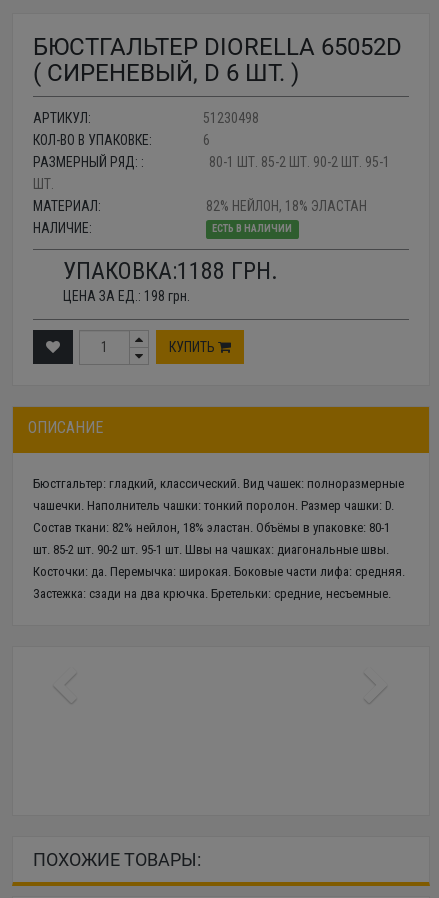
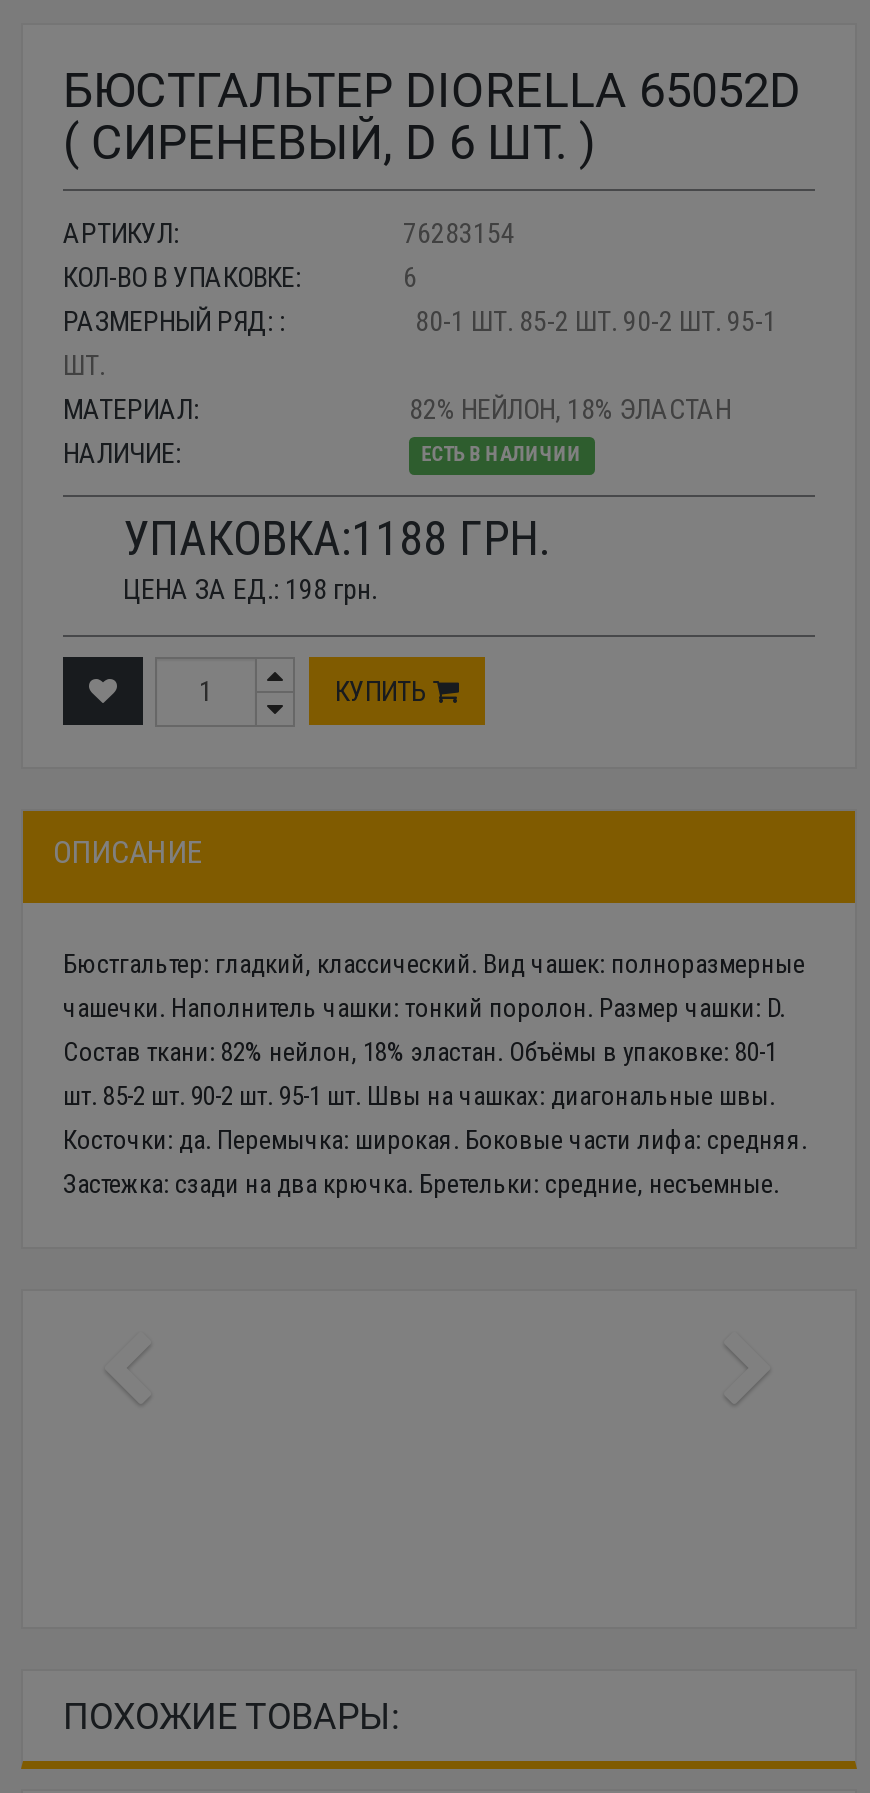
- 51230498
+ 76283154
